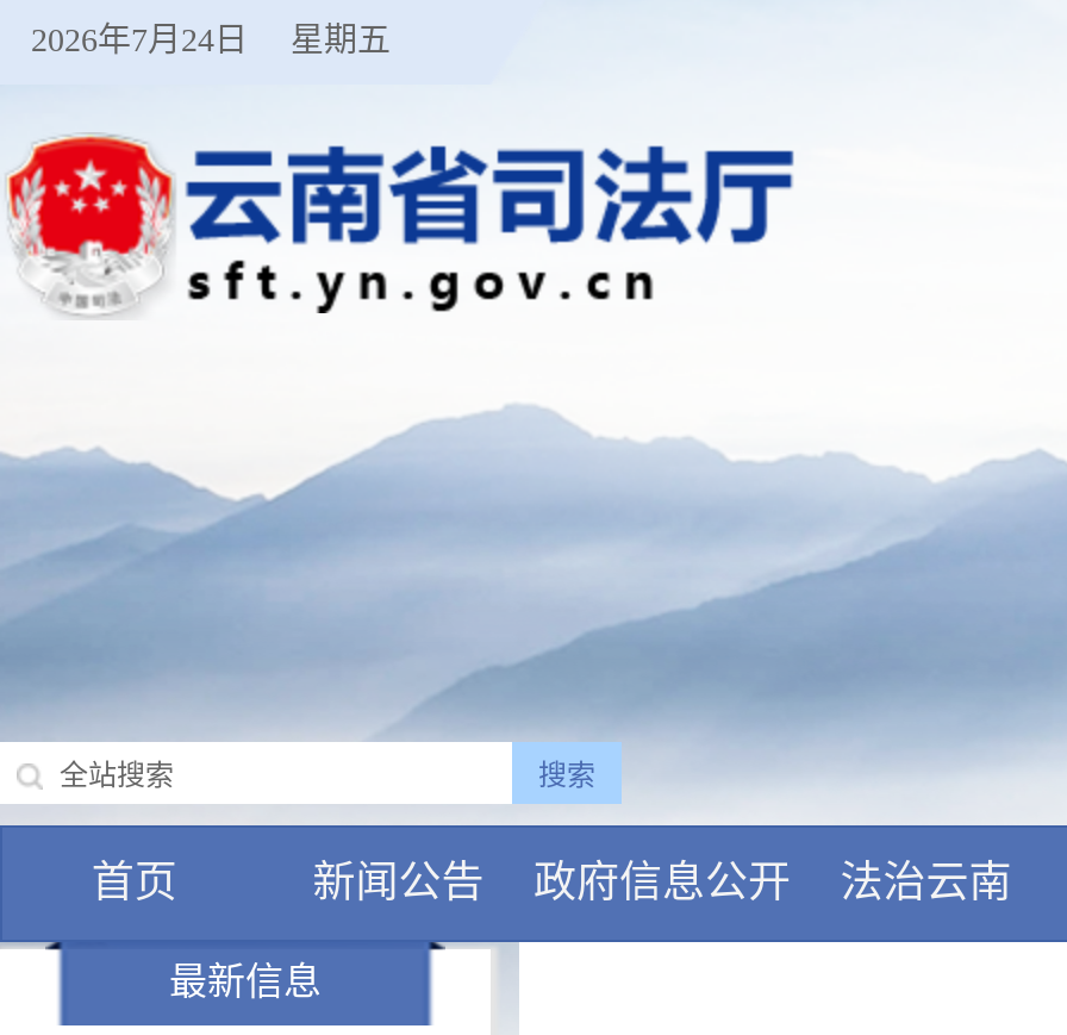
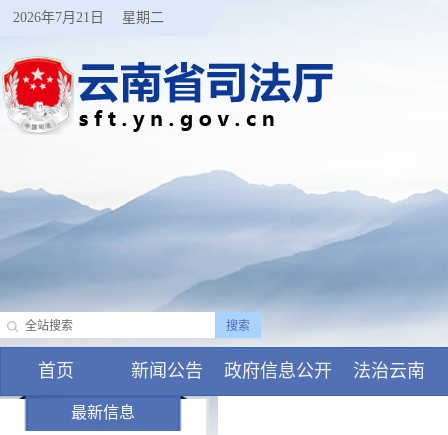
- 2026年7月24日
+ 2026年7月21日

- 星期五
+ 星期二
